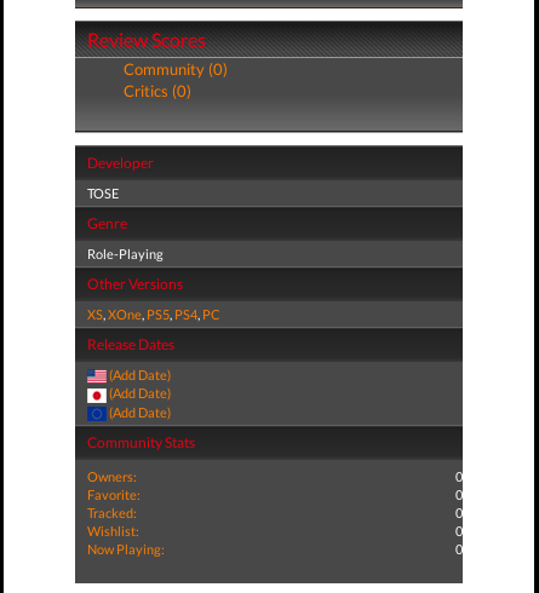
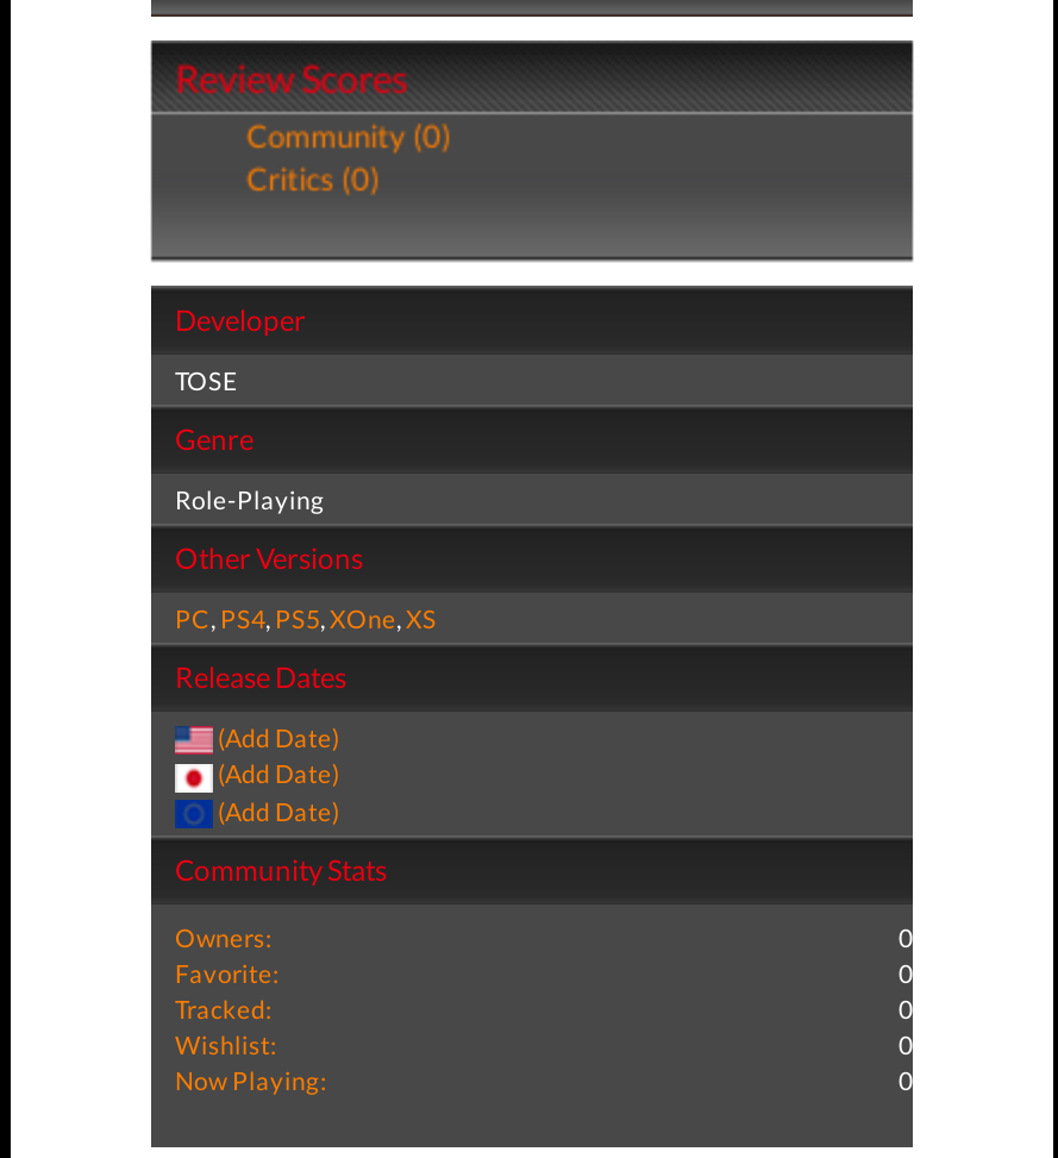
- XS, XOne, PS5, PS4, PC
+ PC, PS4, PS5, XOne, XS
